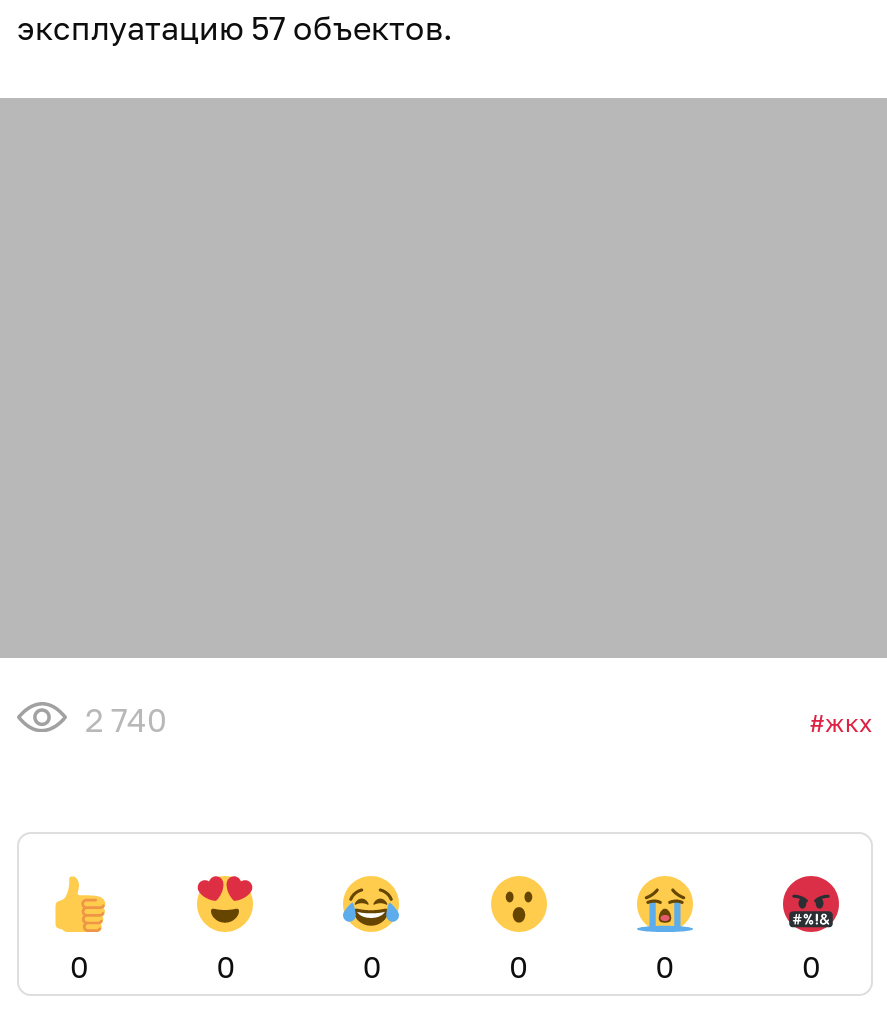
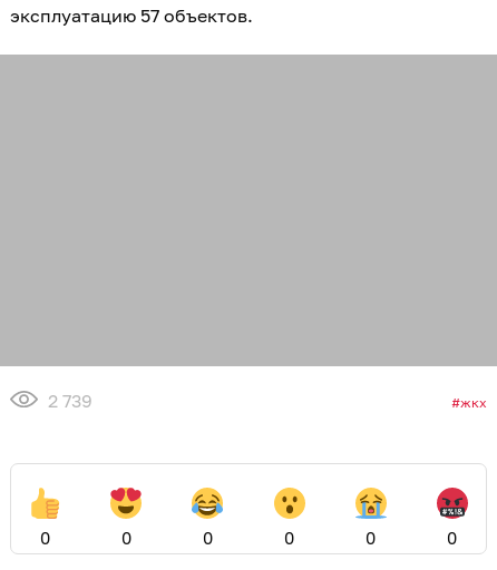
- 2 740
+ 2 739
